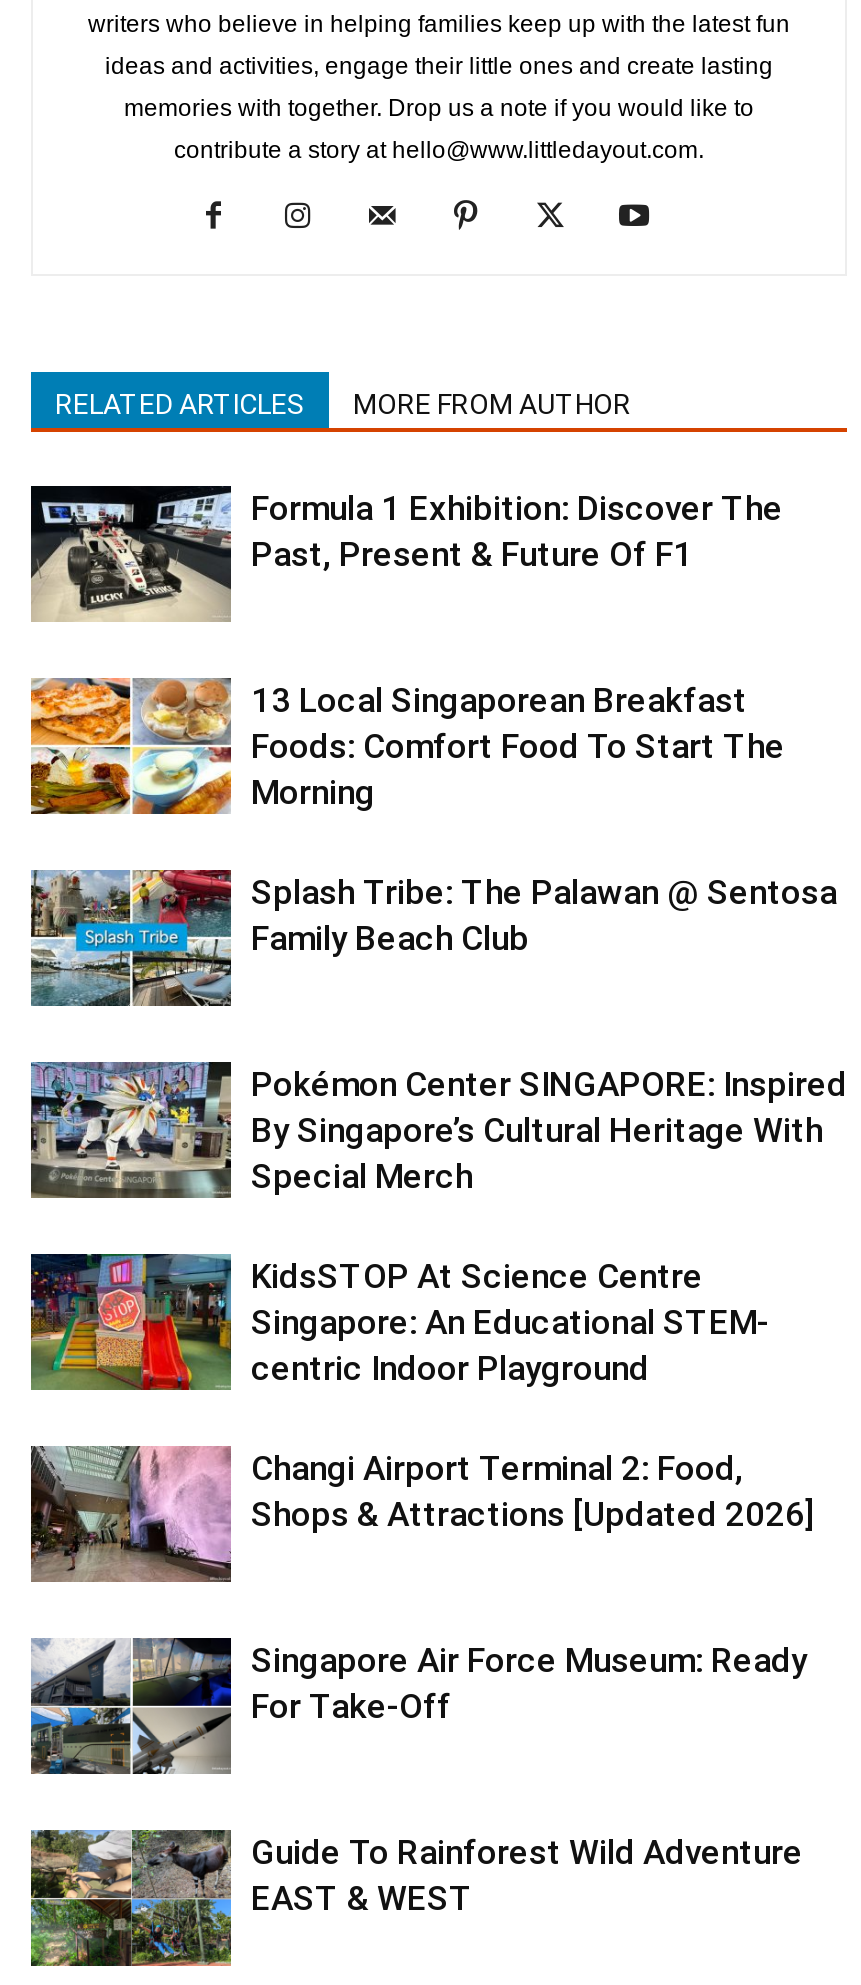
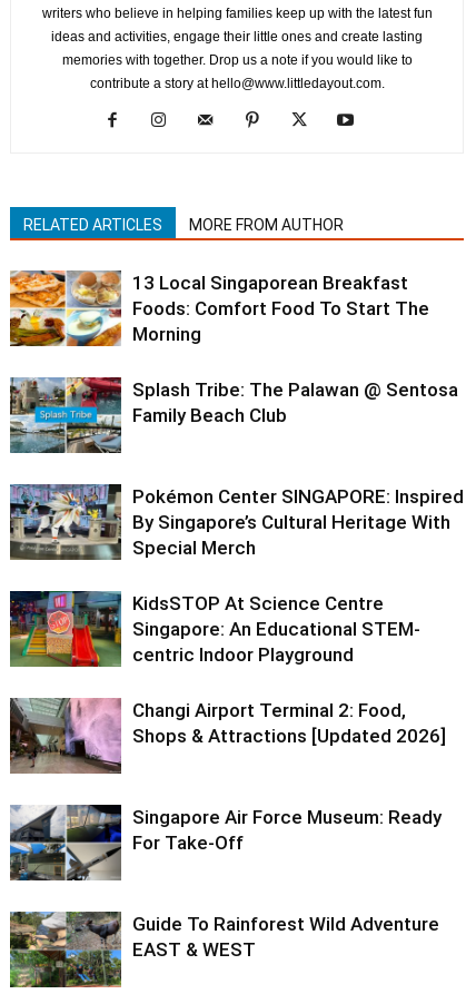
- [image]
- Formula 1 Exhibition: Discover The
- Past, Present & Future Of F1
